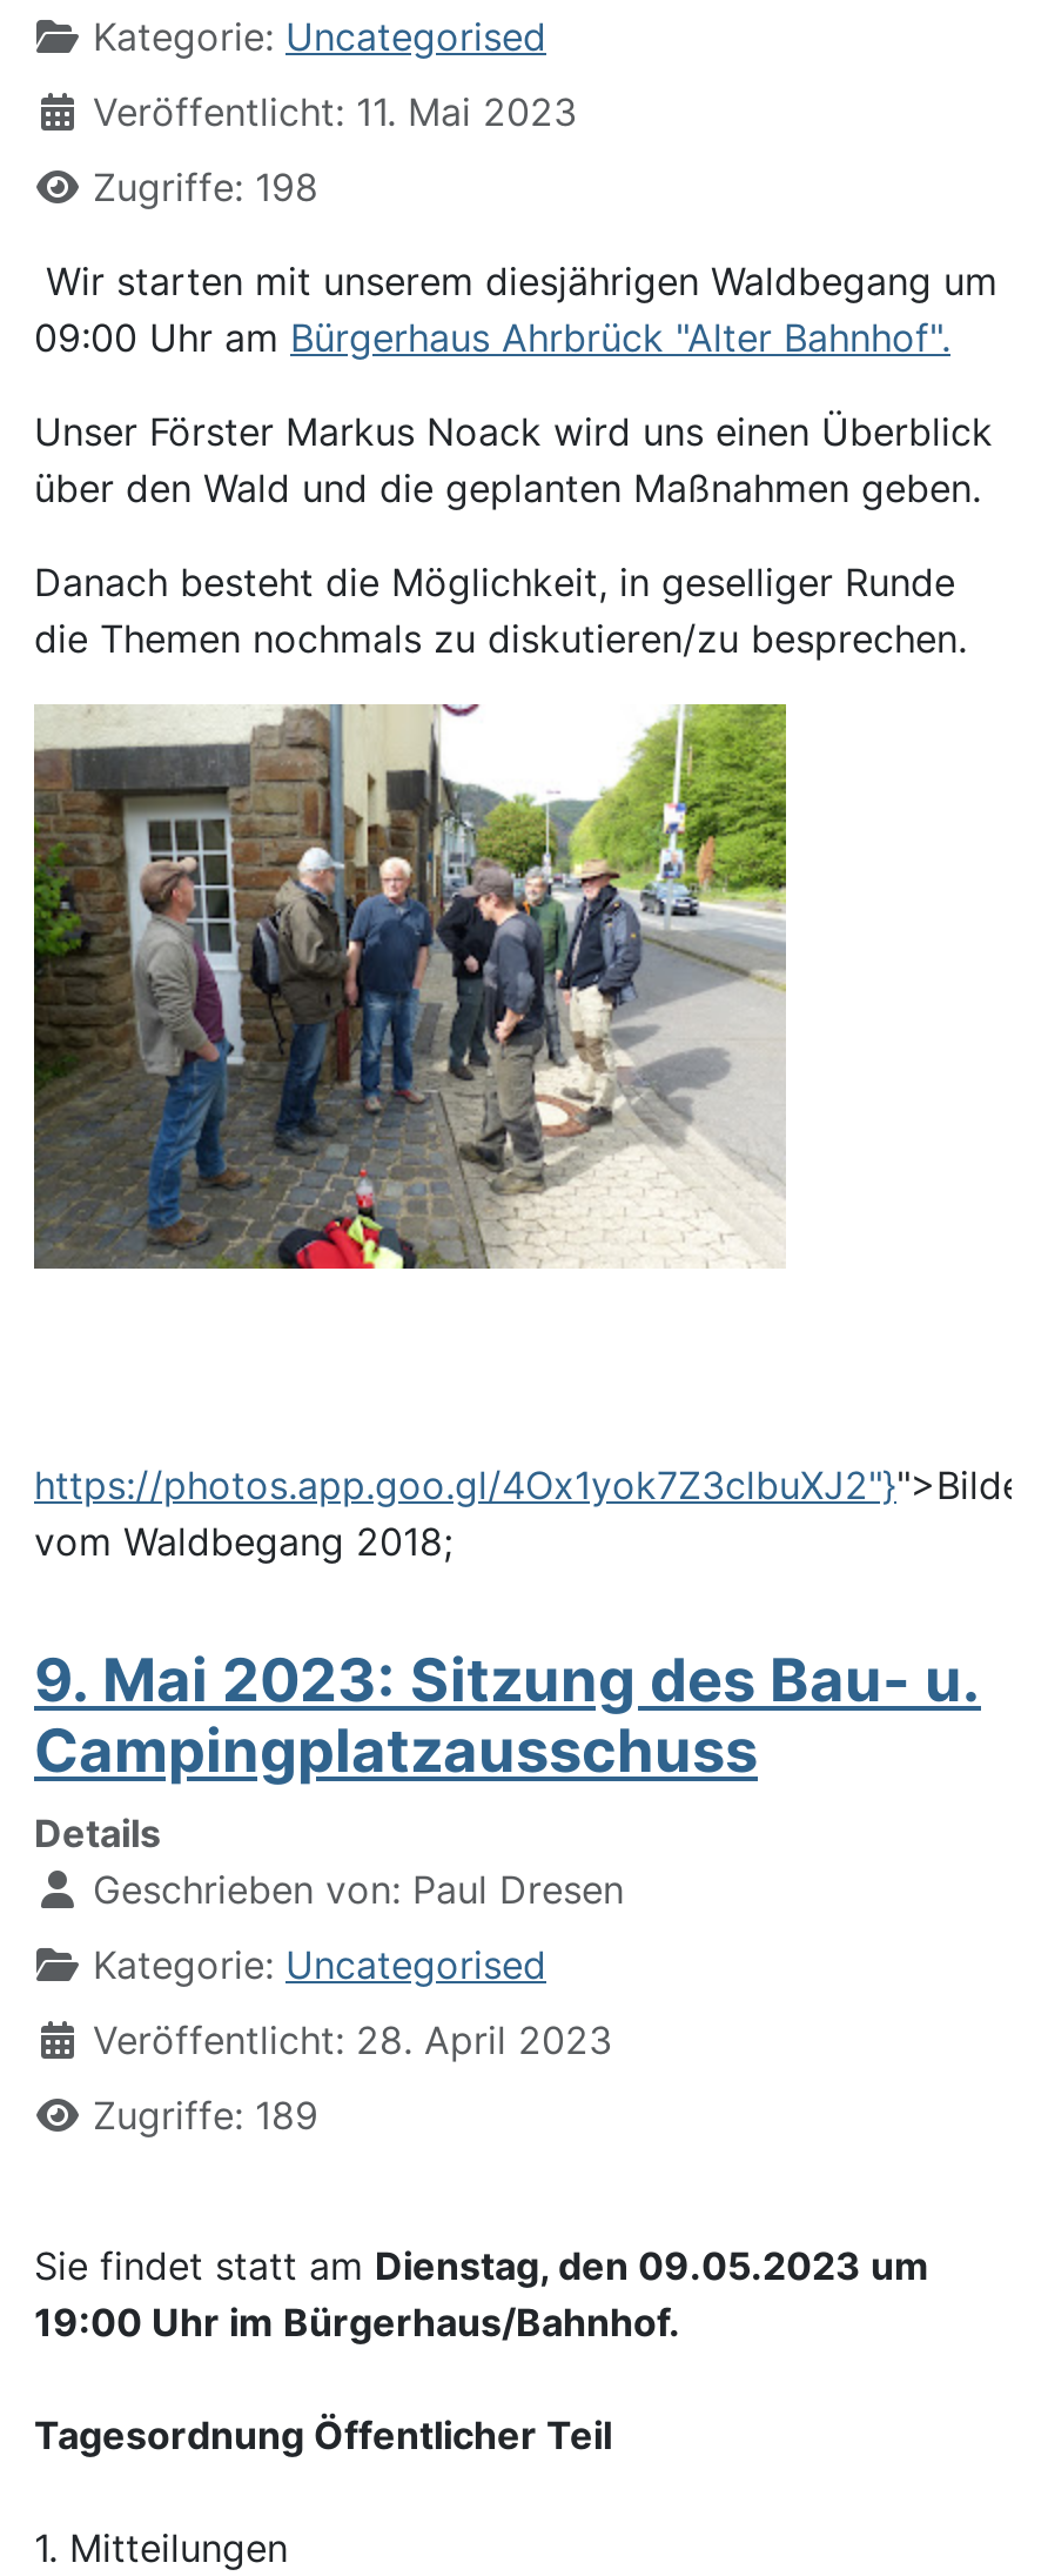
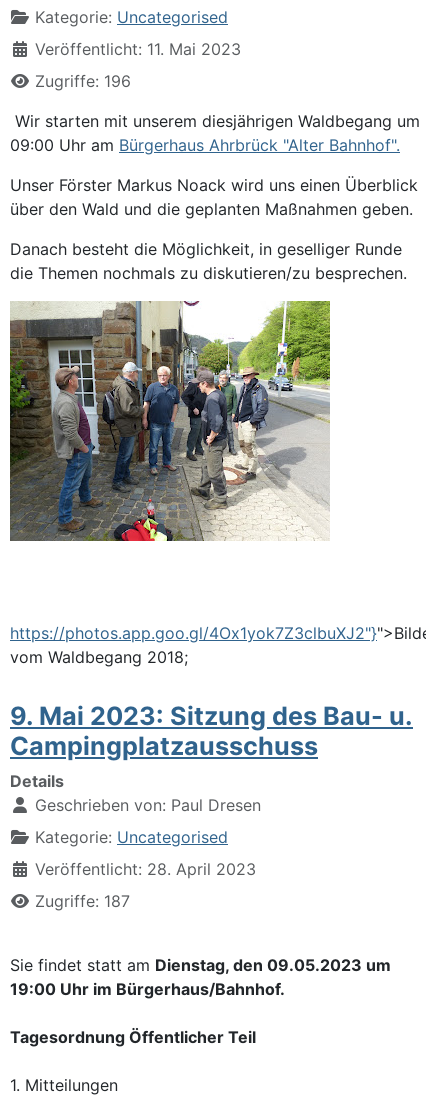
- Zugriffe: 198
+ Zugriffe: 196

- Zugriffe: 189
+ Zugriffe: 187
